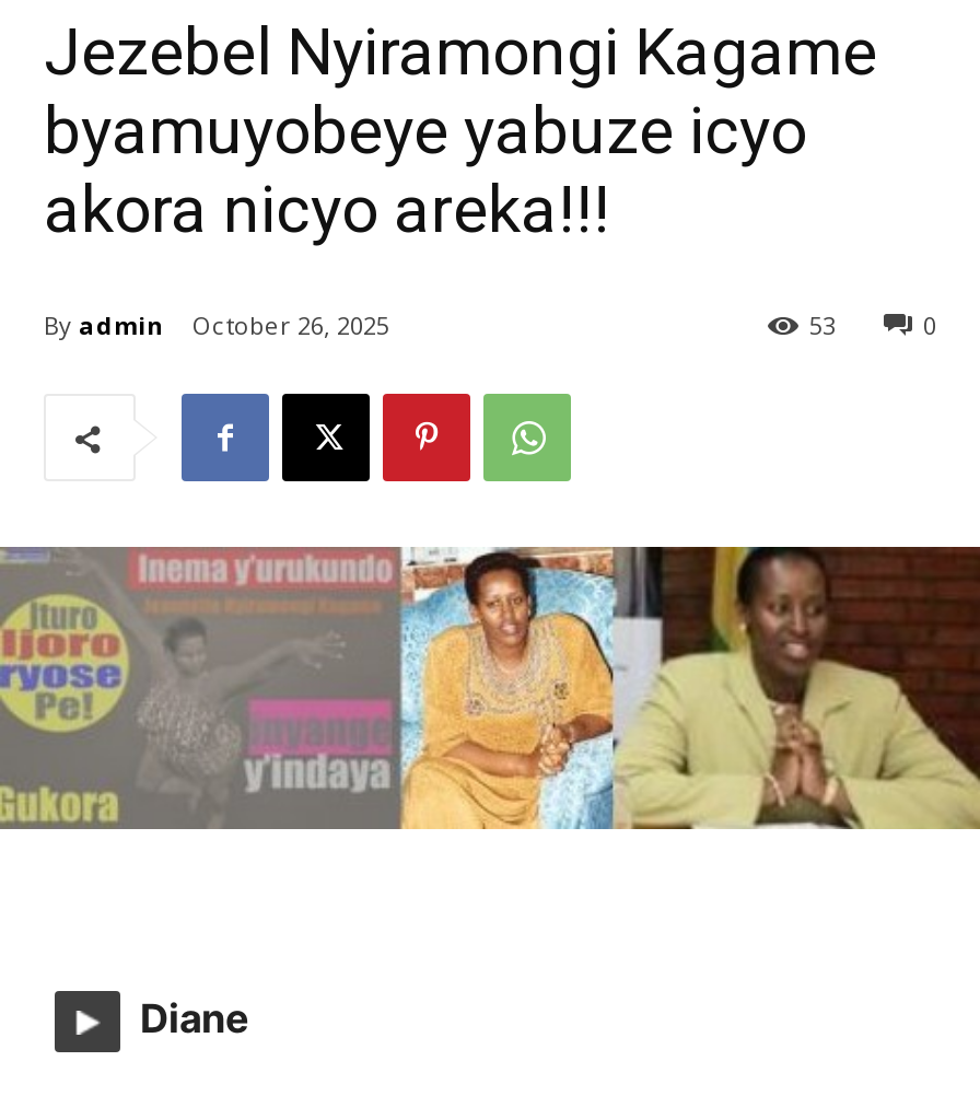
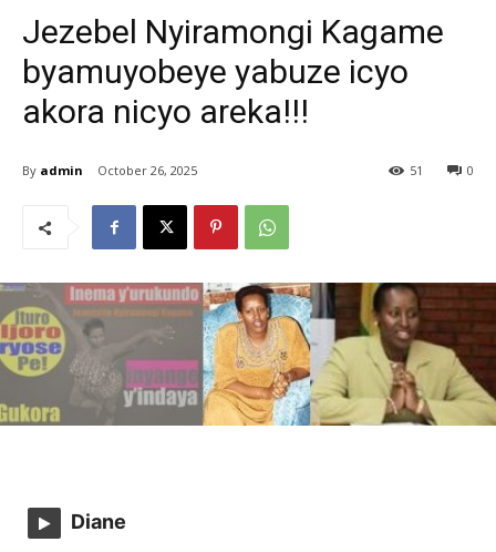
- 53
+ 51
